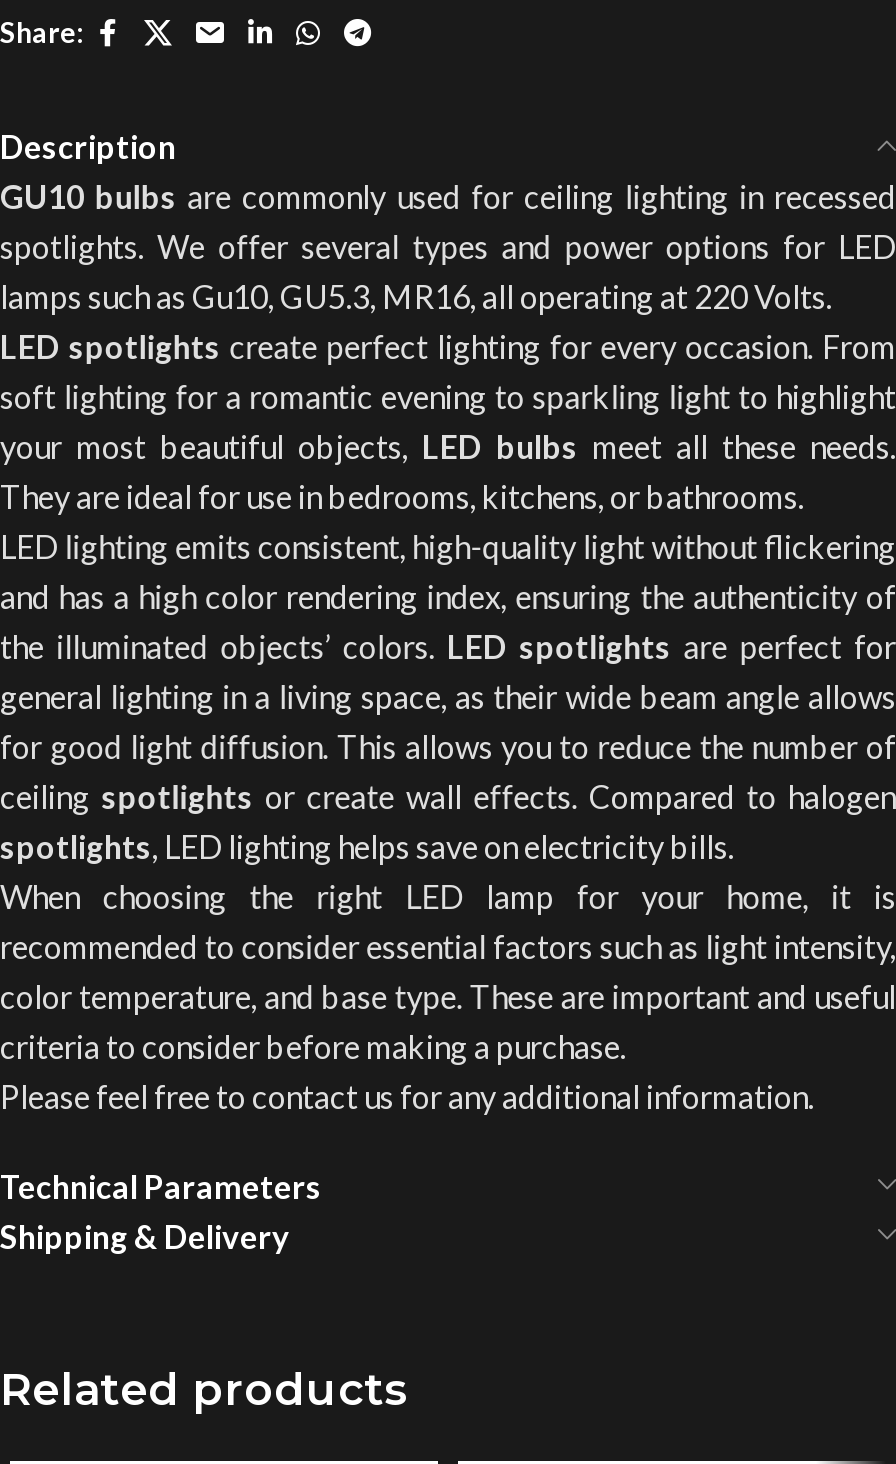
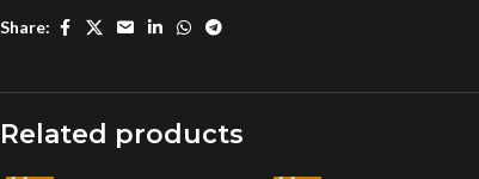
- Description
- GU10 bulbs are commonly used for ceiling lighting in recessed
- spotlights. We offer several types and power options for LED
- lamps such as Gu10, GU5.3, MR16, all operating at 220 Volts.
- LED spotlights create perfect lighting for every occasion. From
- soft lighting for a romantic evening to sparkling light to highlight
- your most beautiful objects, LED bulbs meet all these needs.
- They are ideal for use in bedrooms, kitchens, or bathrooms.
- LED lighting emits consistent, high-quality light without flickering
- and has a high color rendering index, ensuring the authenticity of
- the illuminated objects’ colors. LED spotlights are perfect for
- general lighting in a living space, as their wide beam angle allows
- for good light diffusion. This allows you to reduce the number of
- ceiling spotlights or create wall effects. Compared to halogen
- spotlights, LED lighting helps save on electricity bills.
- When choosing the right LED lamp for your home, it is
- recommended to consider essential factors such as light intensity,
- color temperature, and base type. These are important and useful
- criteria to consider before making a purchase.
- Please feel free to contact us for any additional information.
- Technical Parameters
- Shipping & Delivery
